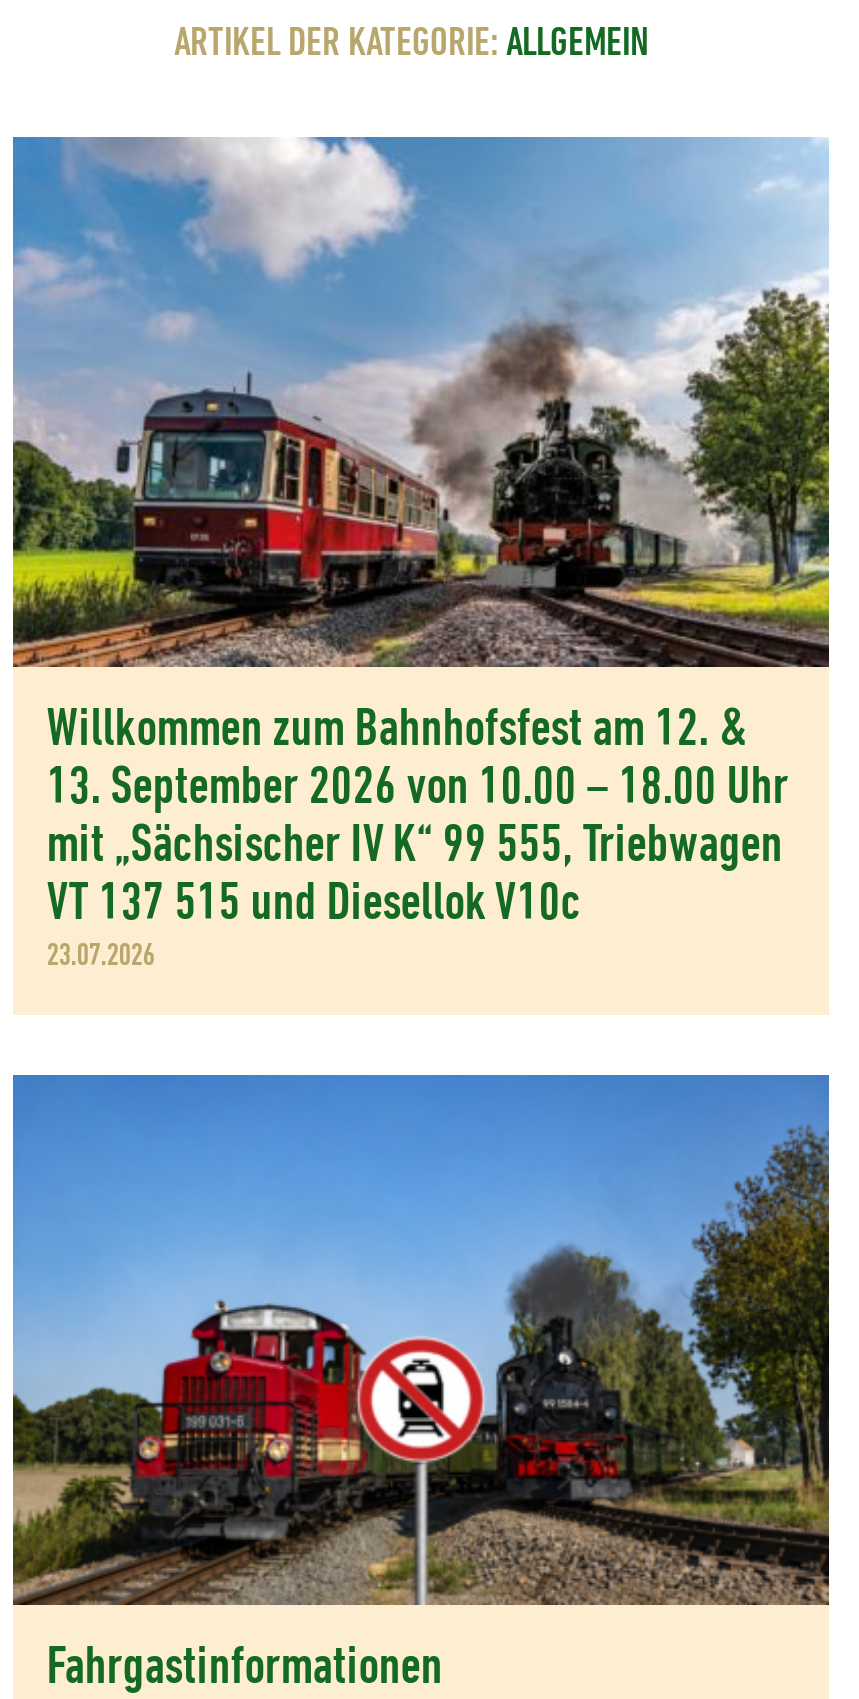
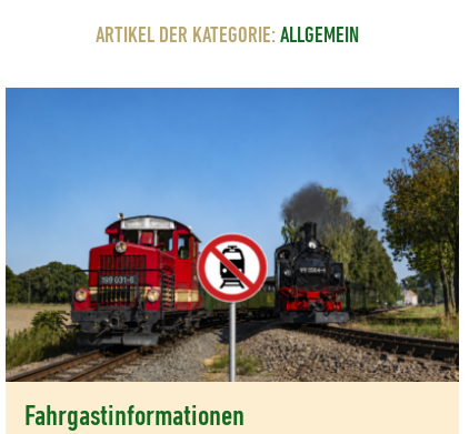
- [image]
- Willkommen zum Bahnhofsfest am 12. &
- 13. September 2026 von 10.00 – 18.00 Uhr
- mit „Sächsischer IV K“ 99 555, Triebwagen
- VT 137 515 und Diesellok V10c
- 23.07.2026
